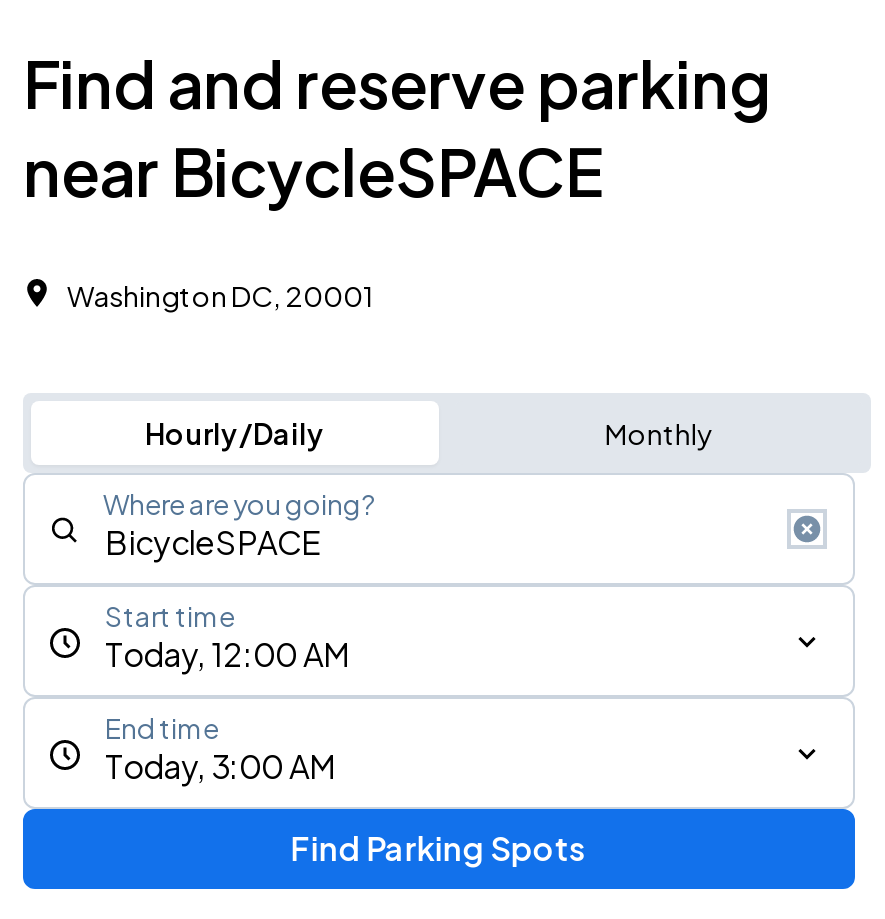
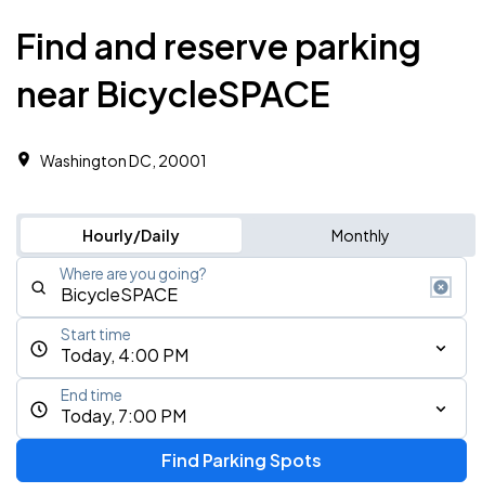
- Today, 12:00 AM
+ Today, 4:00 PM

- Today, 3:00 AM
+ Today, 7:00 PM
